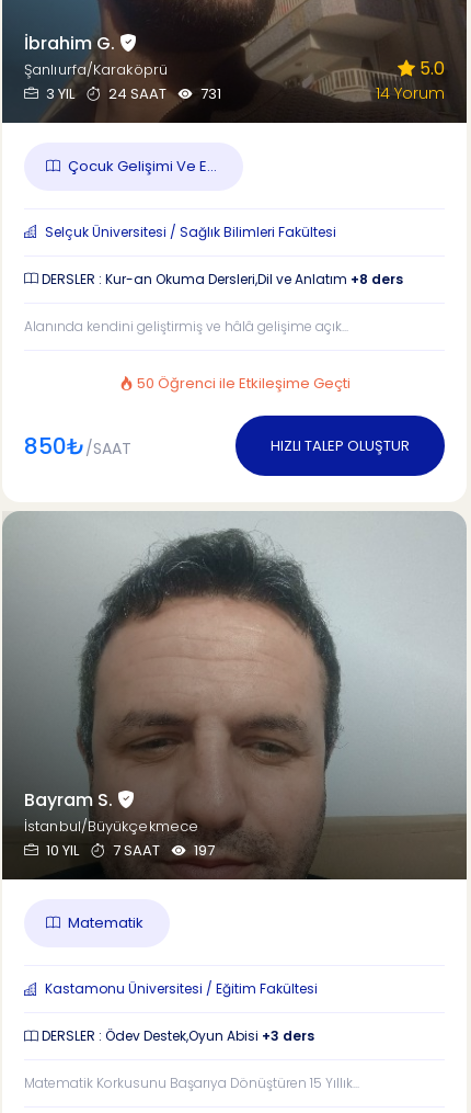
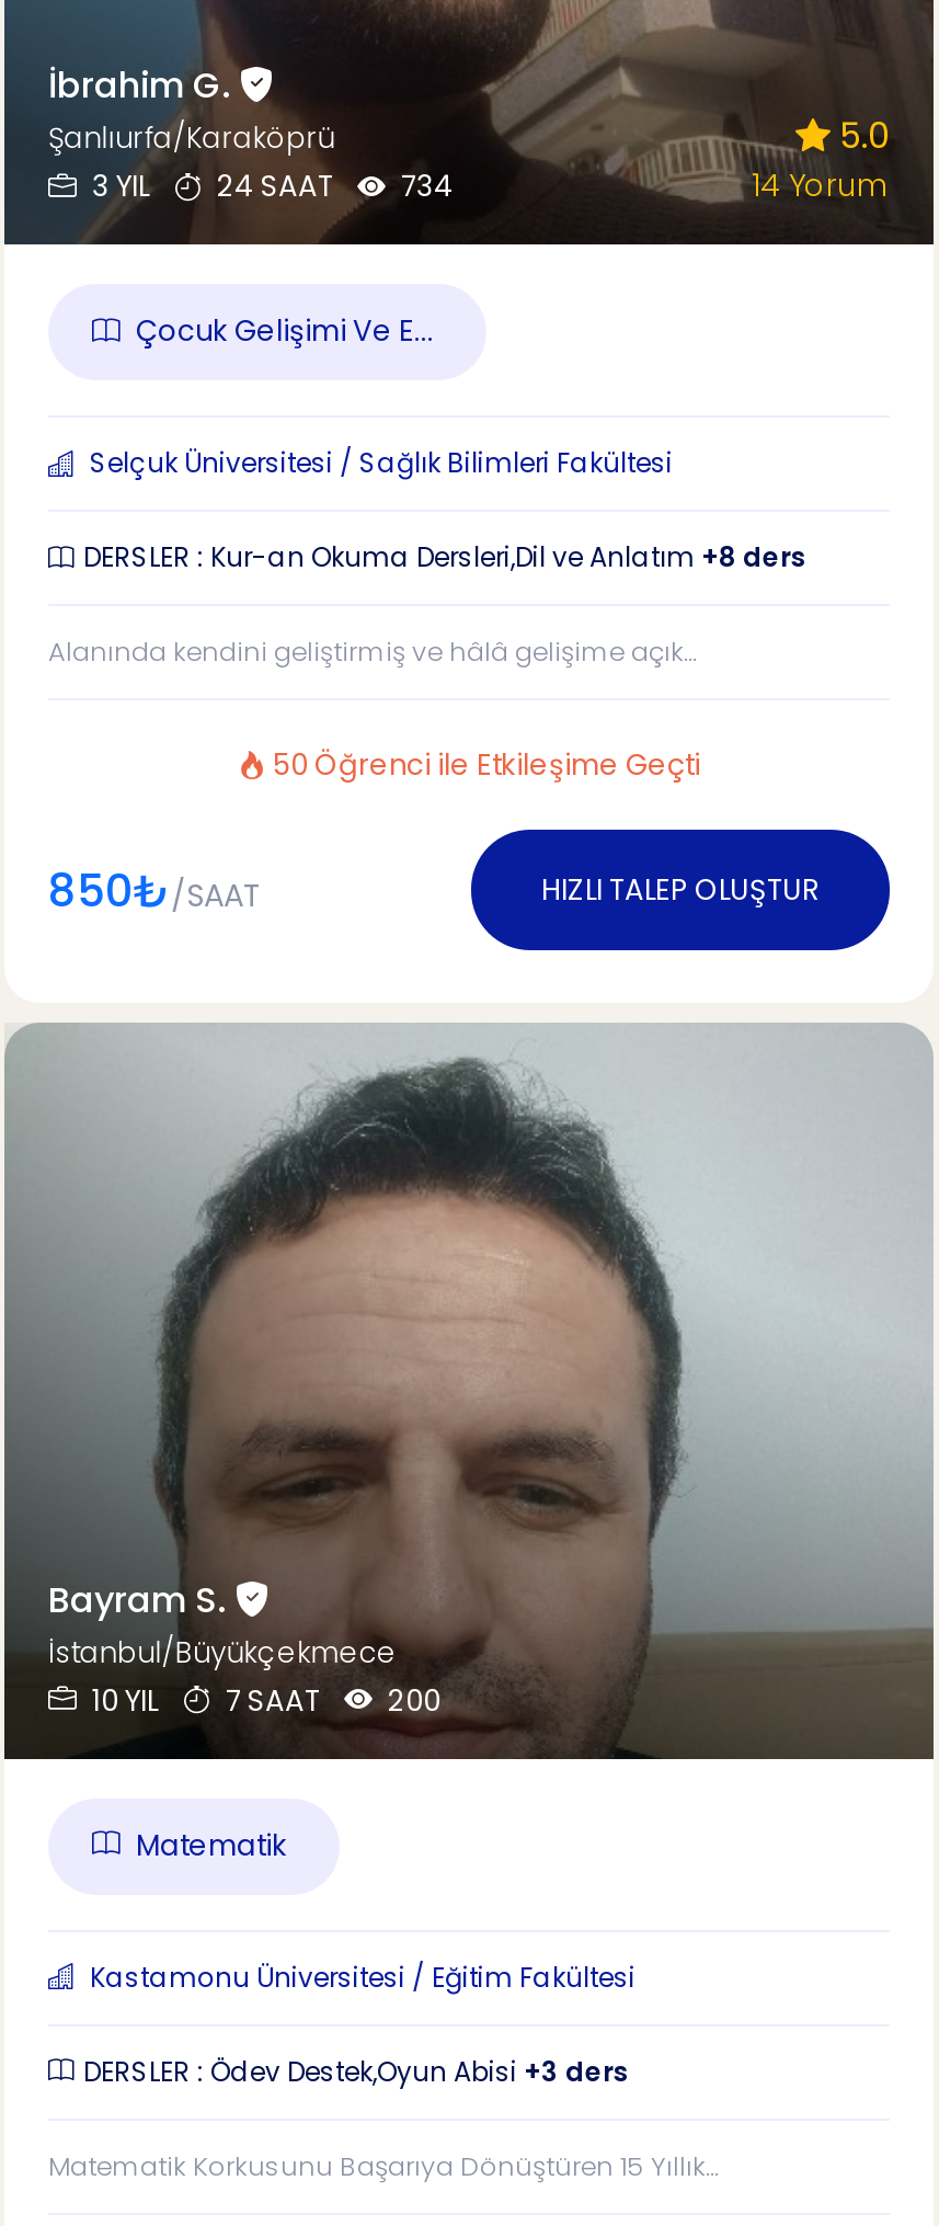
- 3 YIL 24 SAAT 731
+ 3 YIL 24 SAAT 734

- 10 YIL 7 SAAT 197
+ 10 YIL 7 SAAT 200
